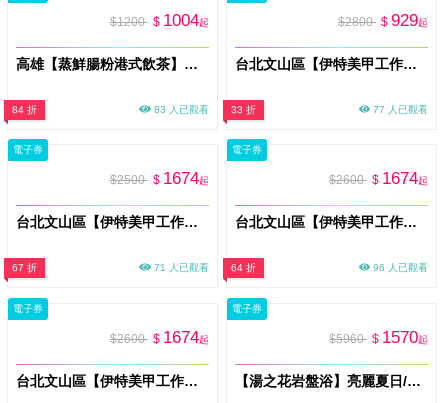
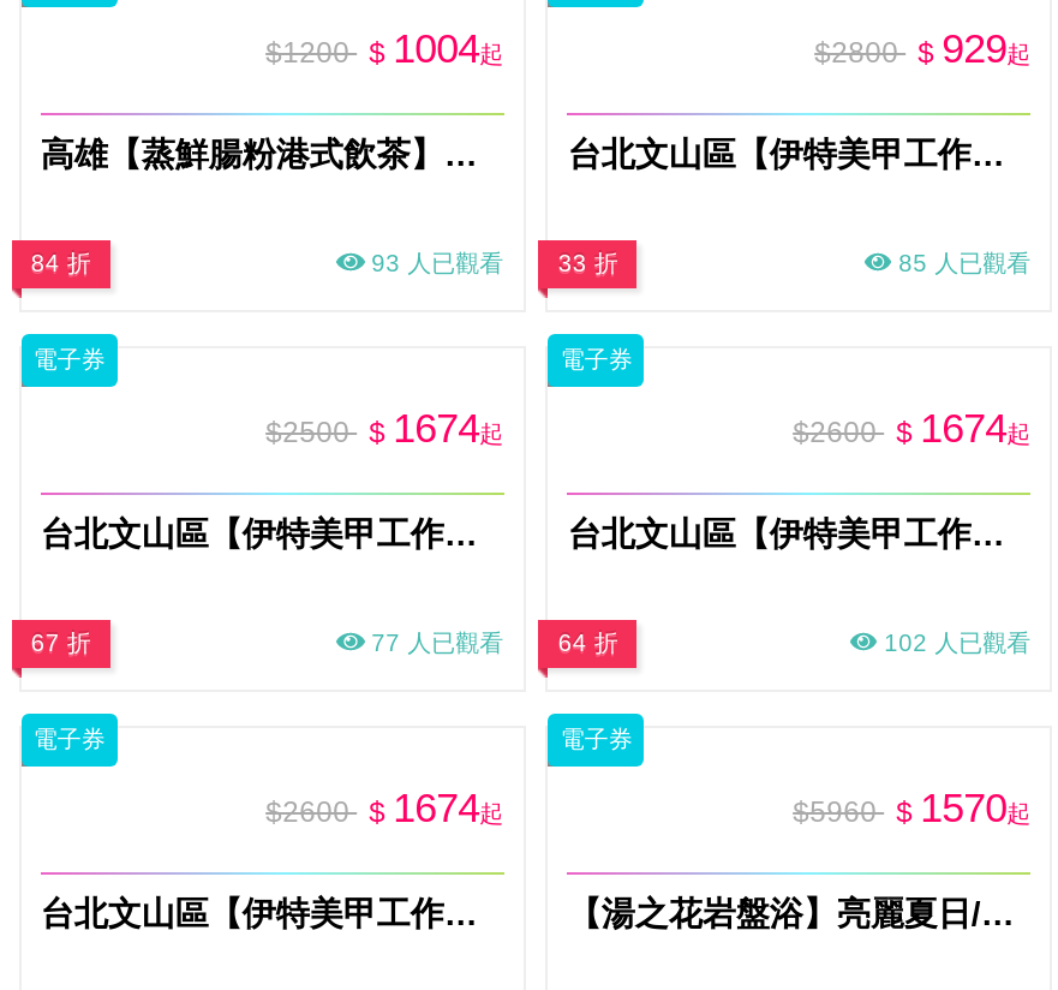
- 83 人已觀看
+ 93 人已觀看

- 77 人已觀看
+ 85 人已觀看

- 71 人已觀看
+ 77 人已觀看

- 96 人已觀看
+ 102 人已觀看
